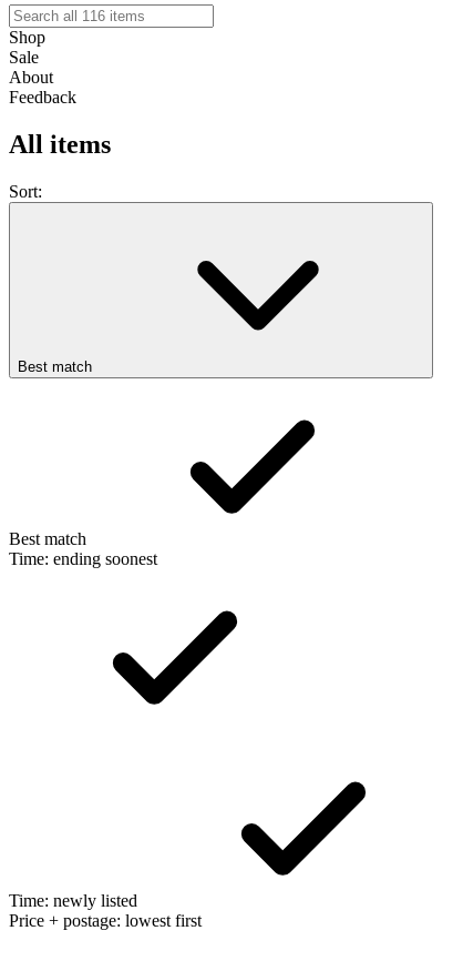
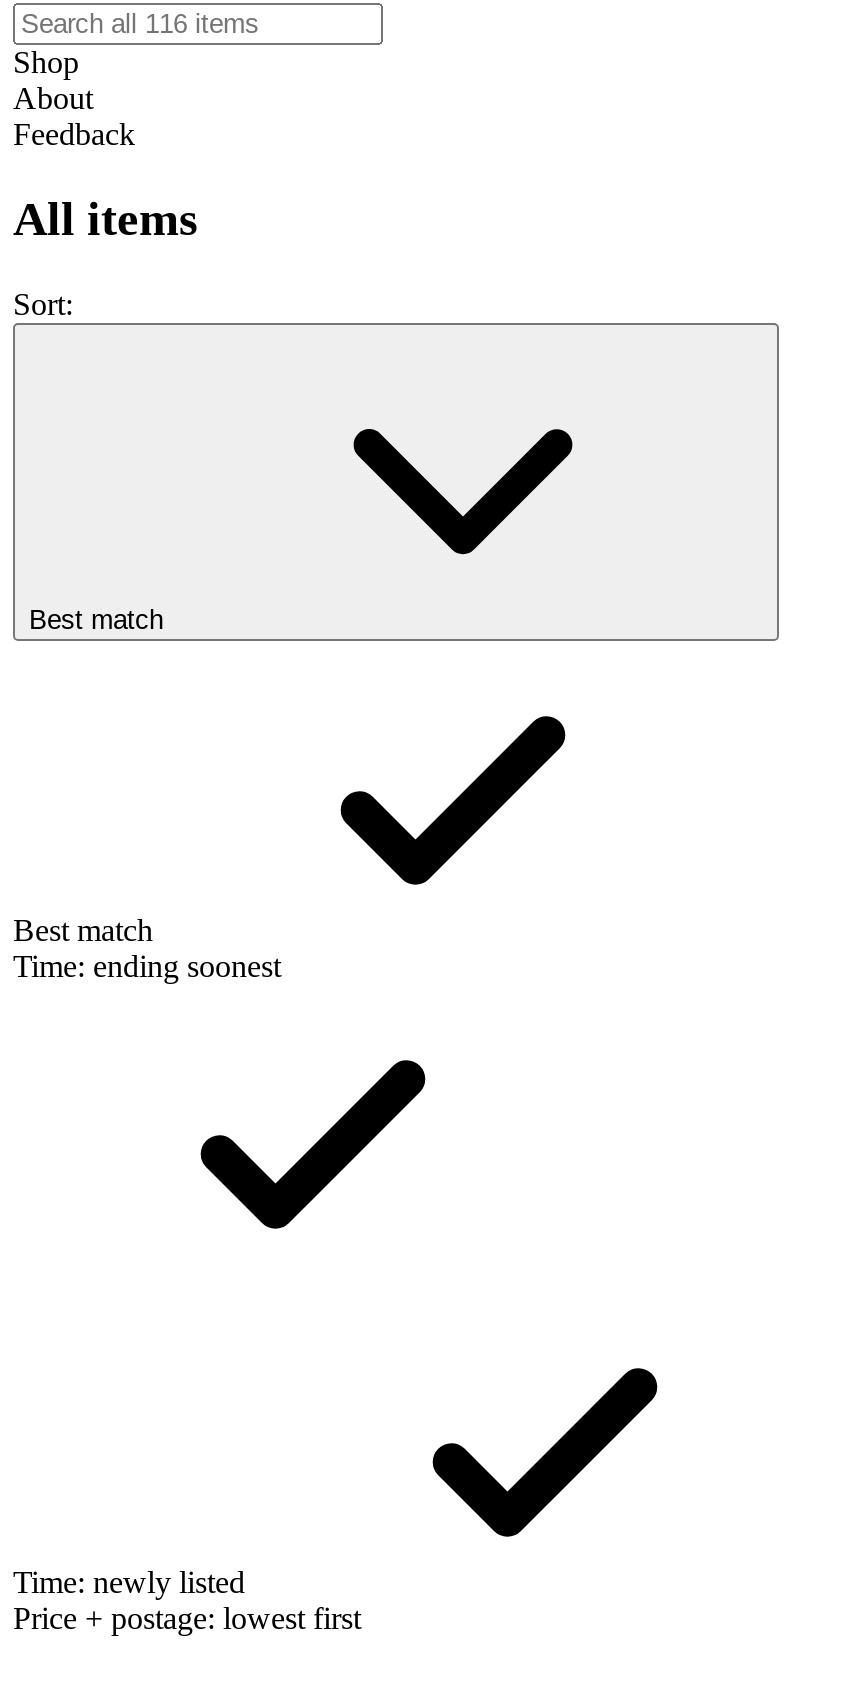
- Sale
